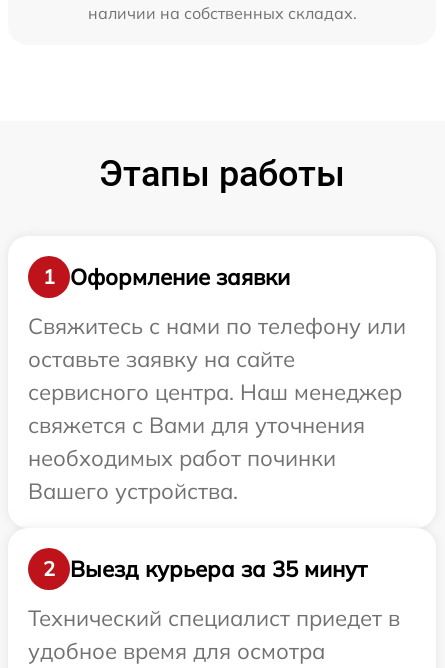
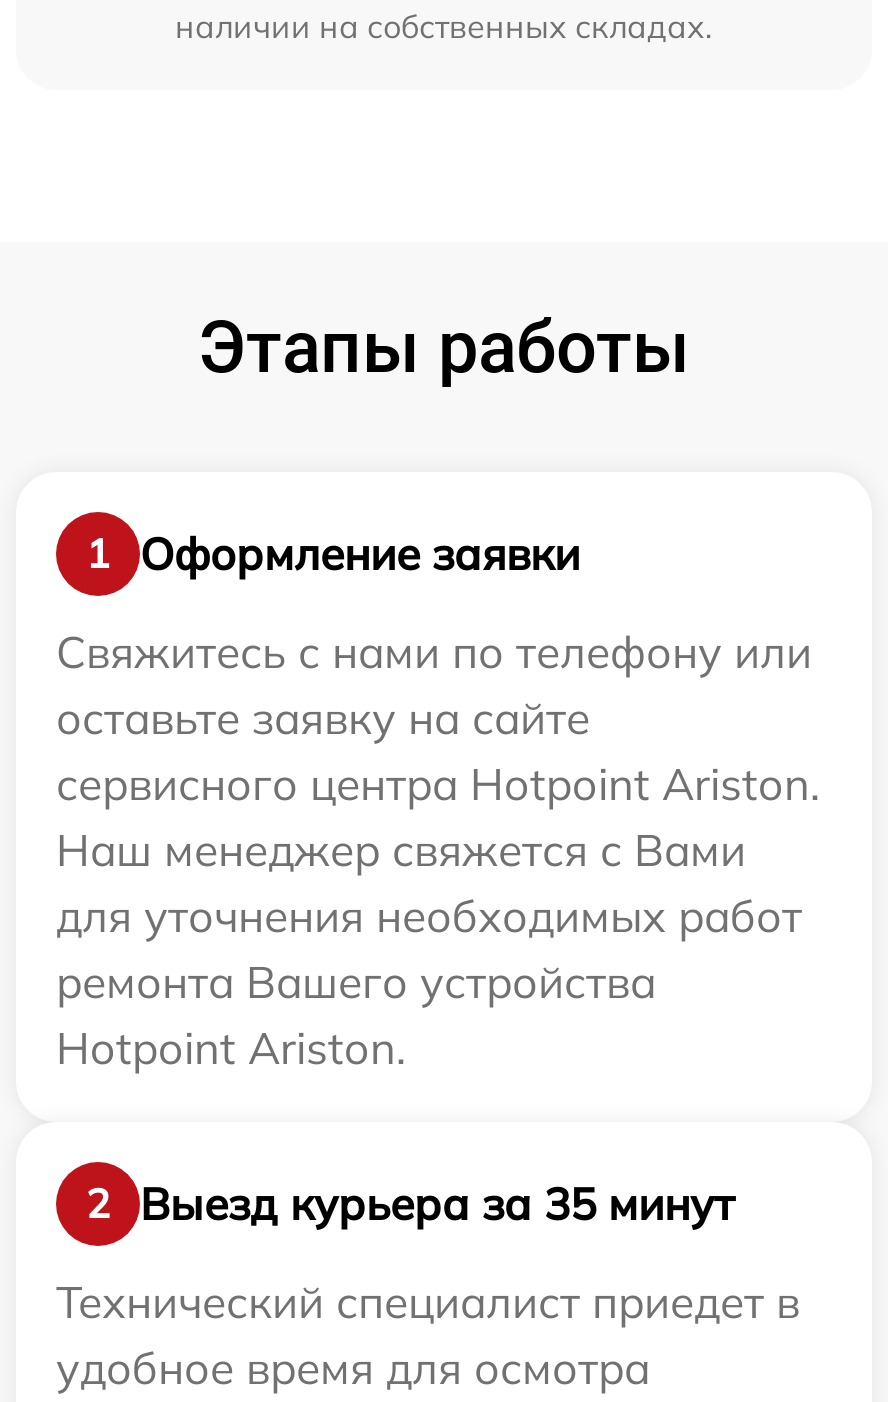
- сервисного центра. Наш менеджер
- свяжется с Вами для уточнения
- необходимых работ починки
- Вашего устройства.
+ сервисного центра Hotpoint Ariston.
+ Наш менеджер свяжется с Вами
+ для уточнения необходимых работ
+ ремонта Вашего устройства
+ Hotpoint Ariston.
